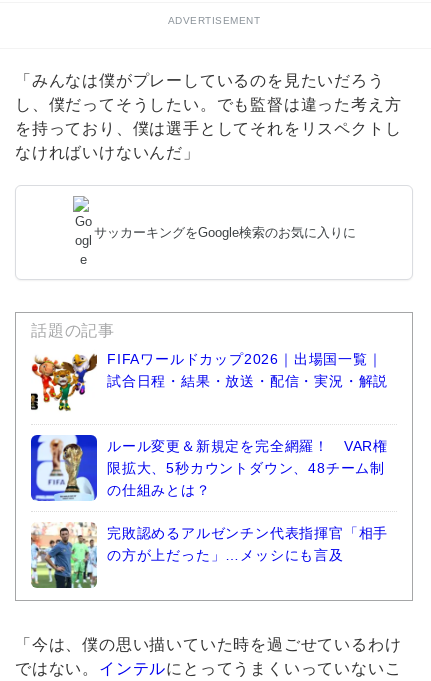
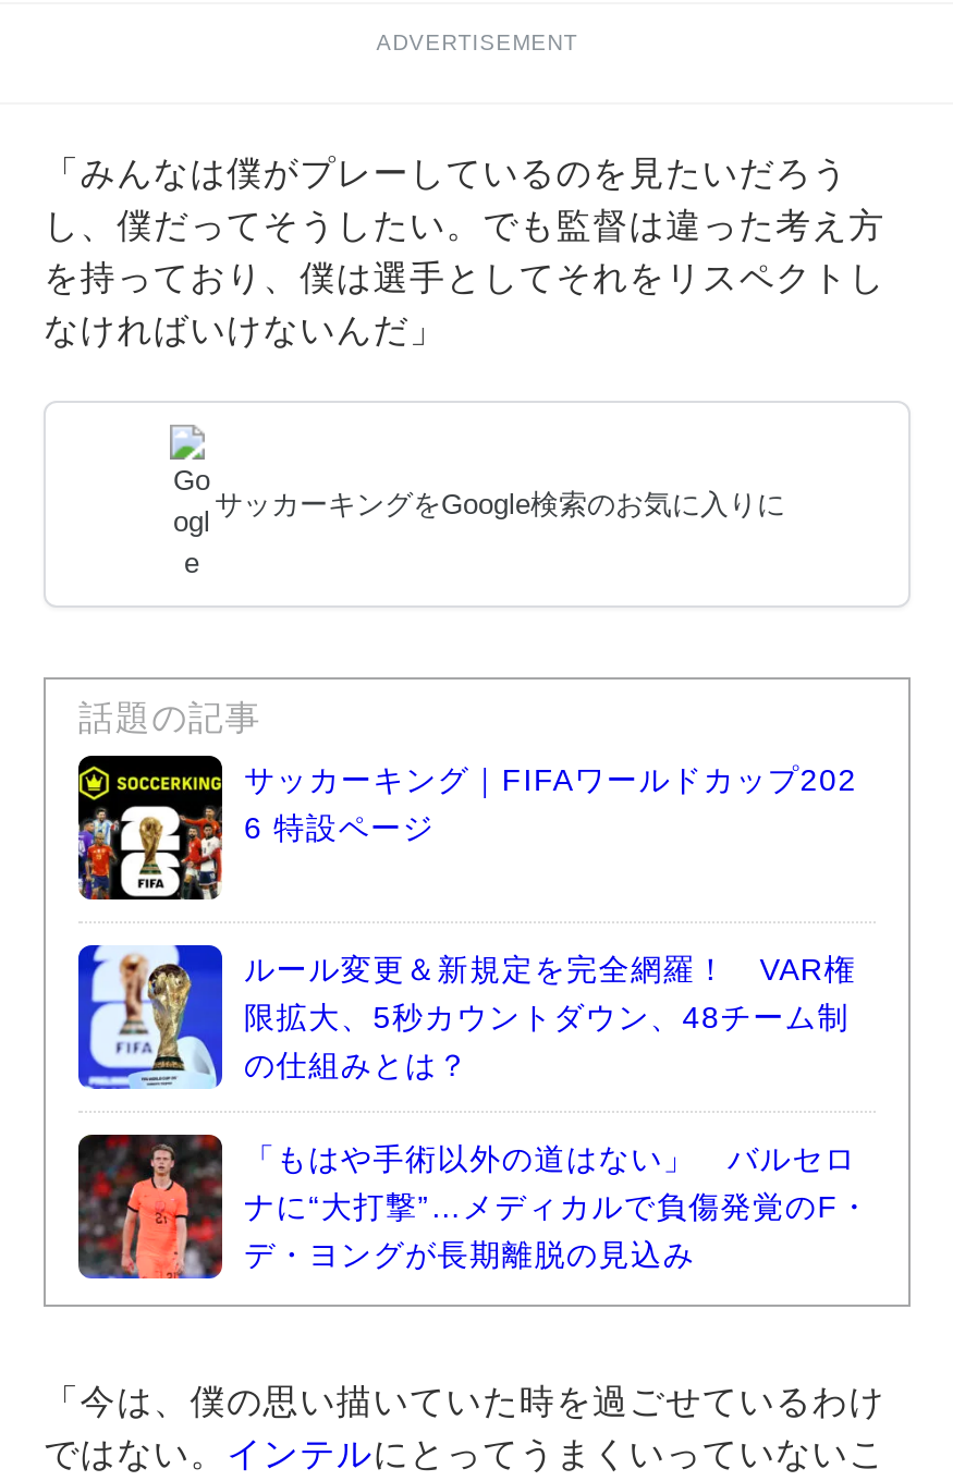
- [image]
- FIFAワールドカップ2026｜出場国一覧｜
- 試合日程・結果・放送・配信・実況・解説
+ [image]
+ サッカーキング｜FIFAワールドカップ202
+ 6 特設ページ

- [image]
- 完敗認めるアルゼンチン代表指揮官「相手
- の方が上だった」…メッシにも言及
+ [image]
+ 「もはや手術以外の道はない」 バルセロ
+ ナに“大打撃”…メディカルで負傷発覚のF・
+ デ・ヨングが長期離脱の見込み
